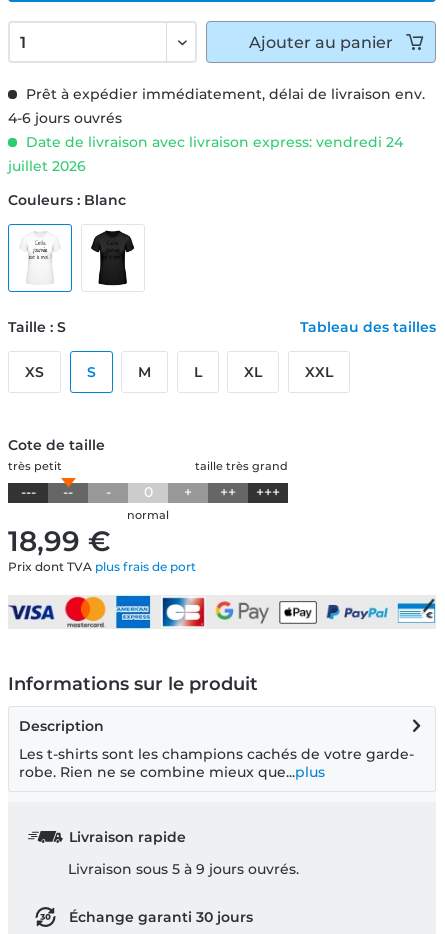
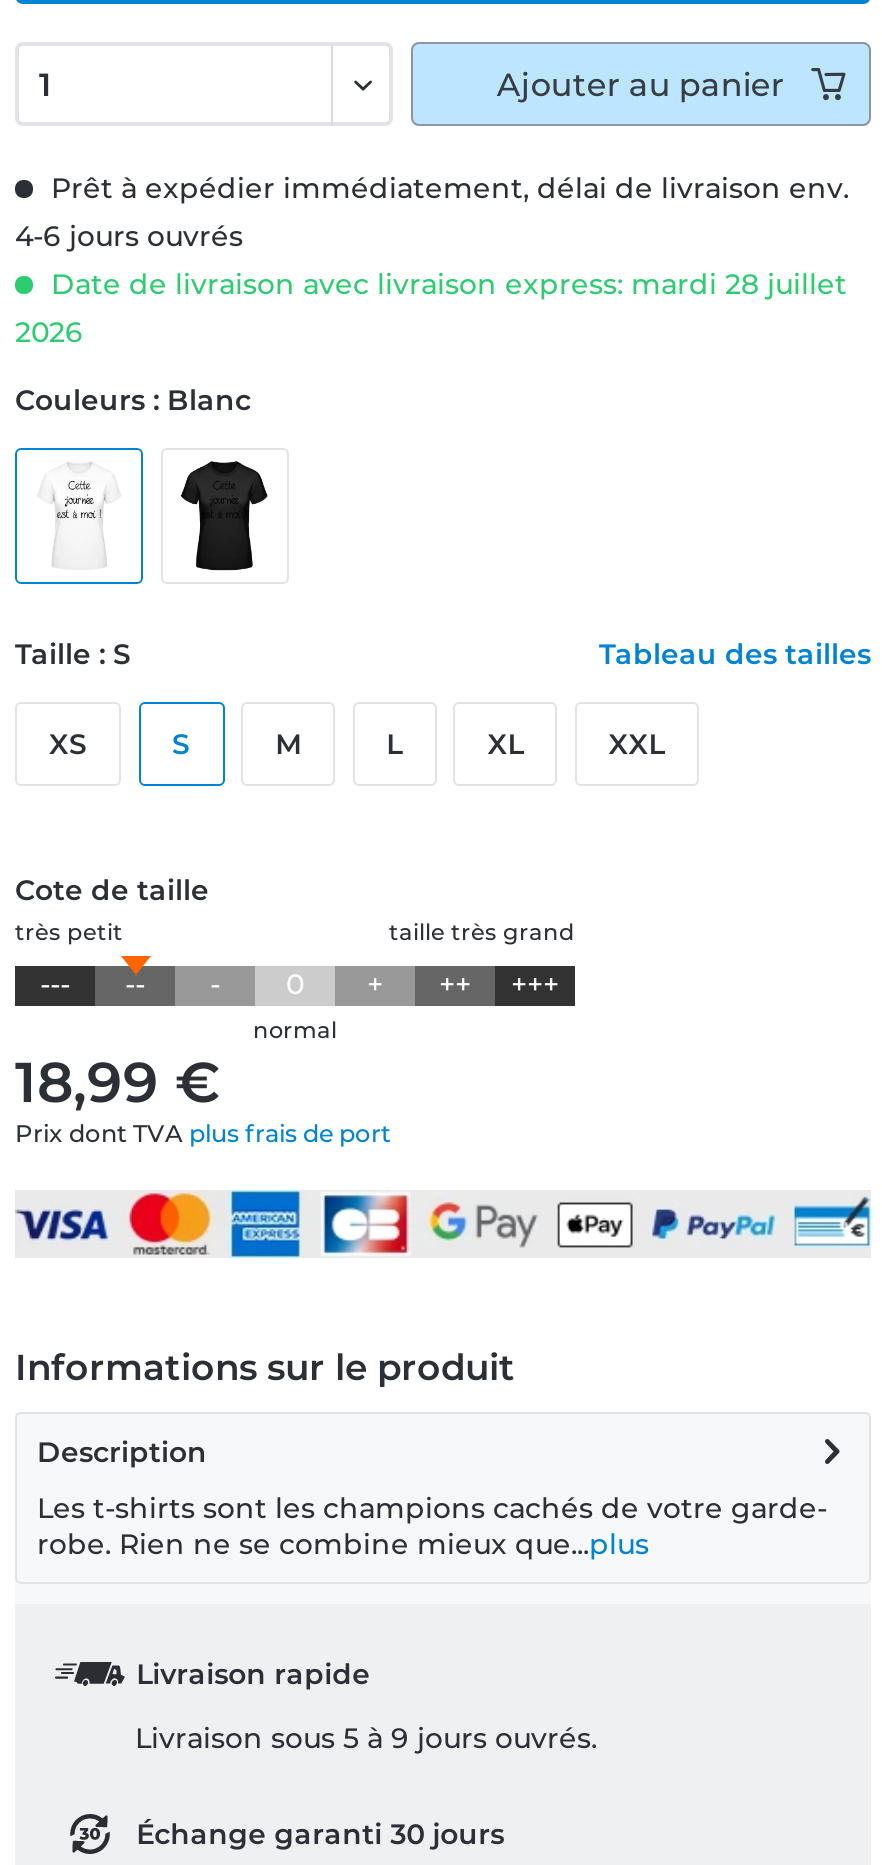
- Date de livraison avec livraison express: vendredi 24
- juillet 2026
+ Date de livraison avec livraison express: mardi 28 juillet
+ 2026
